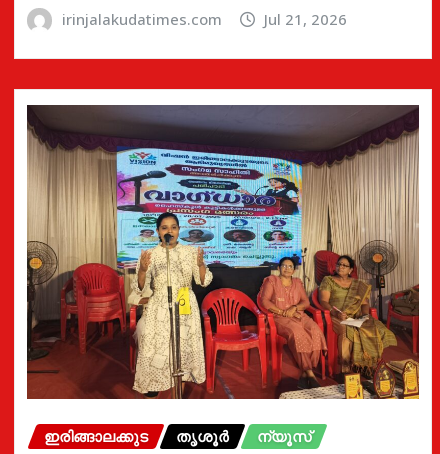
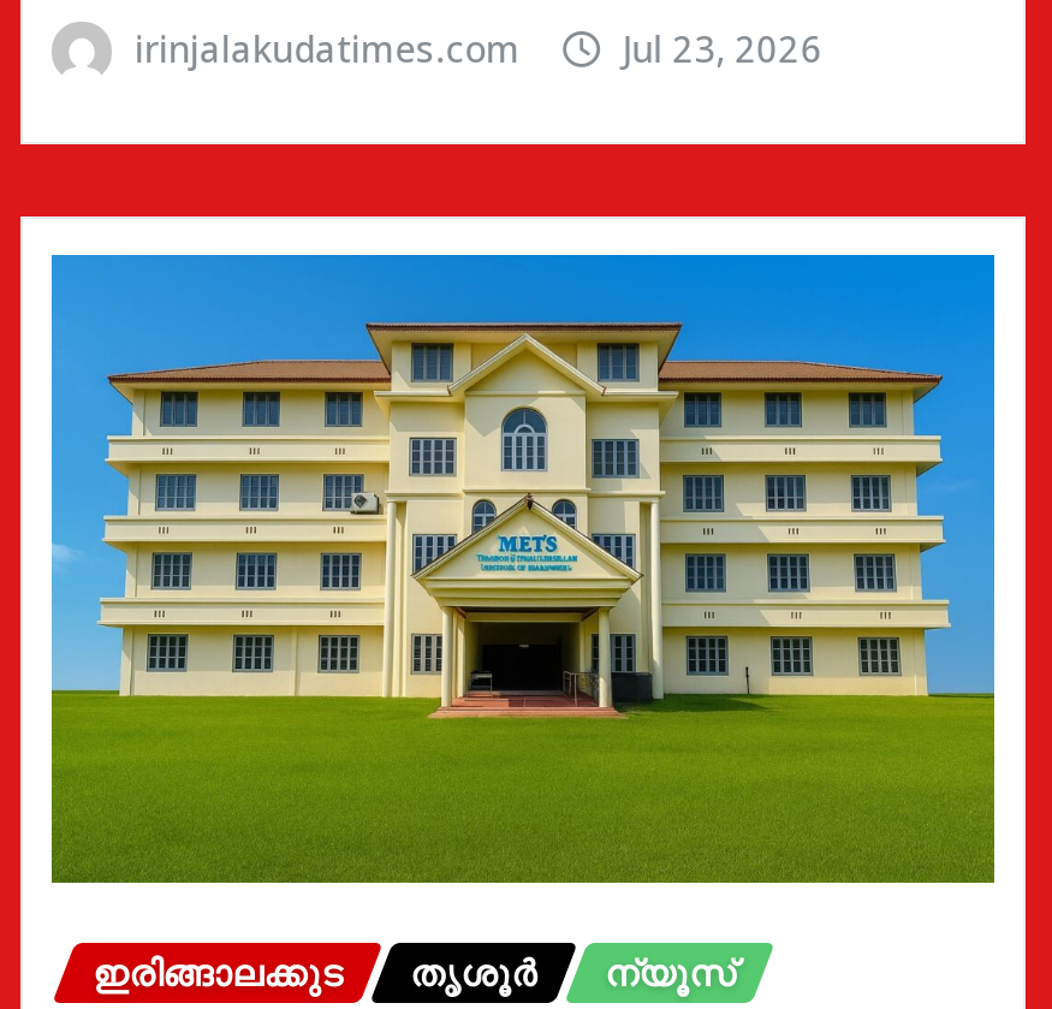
- Jul 21, 2026
+ Jul 23, 2026

- [image]
+ [image]
